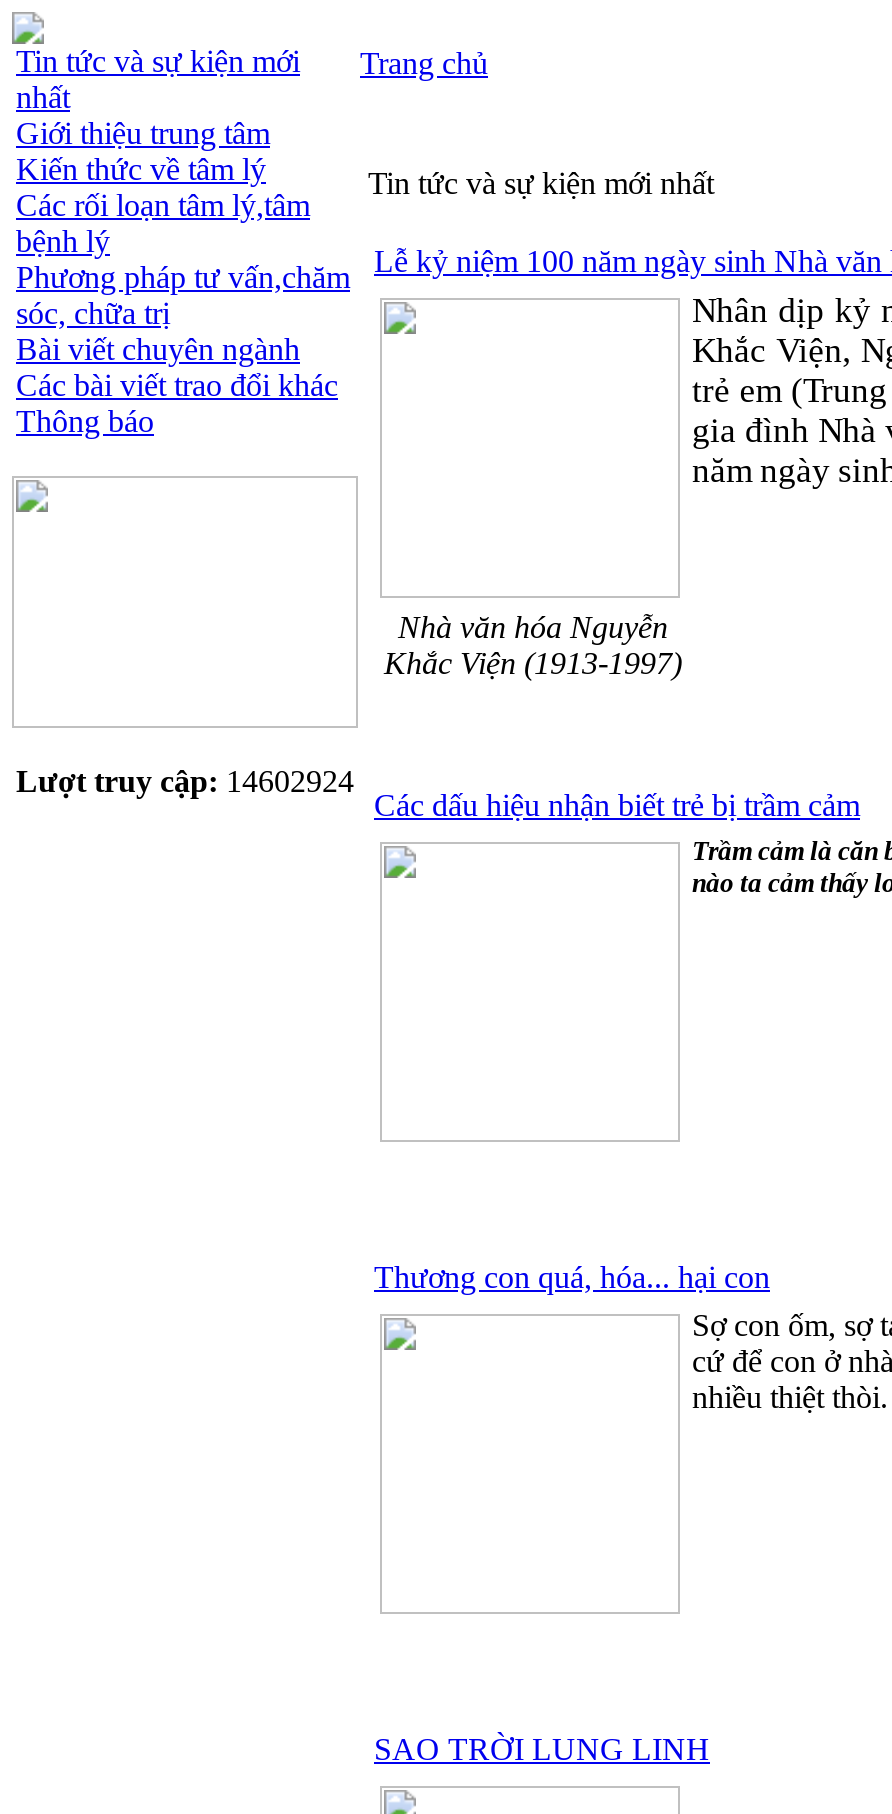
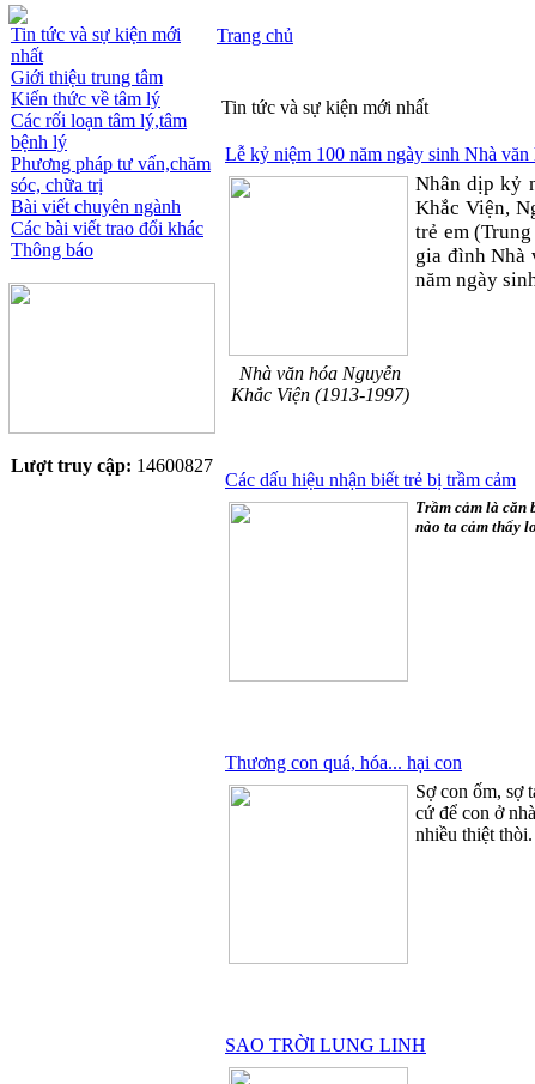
- Lượt truy cập: 14602924
+ Lượt truy cập: 14600827
